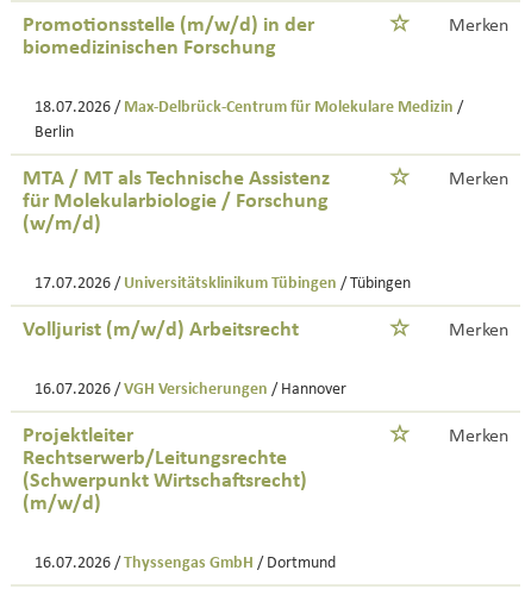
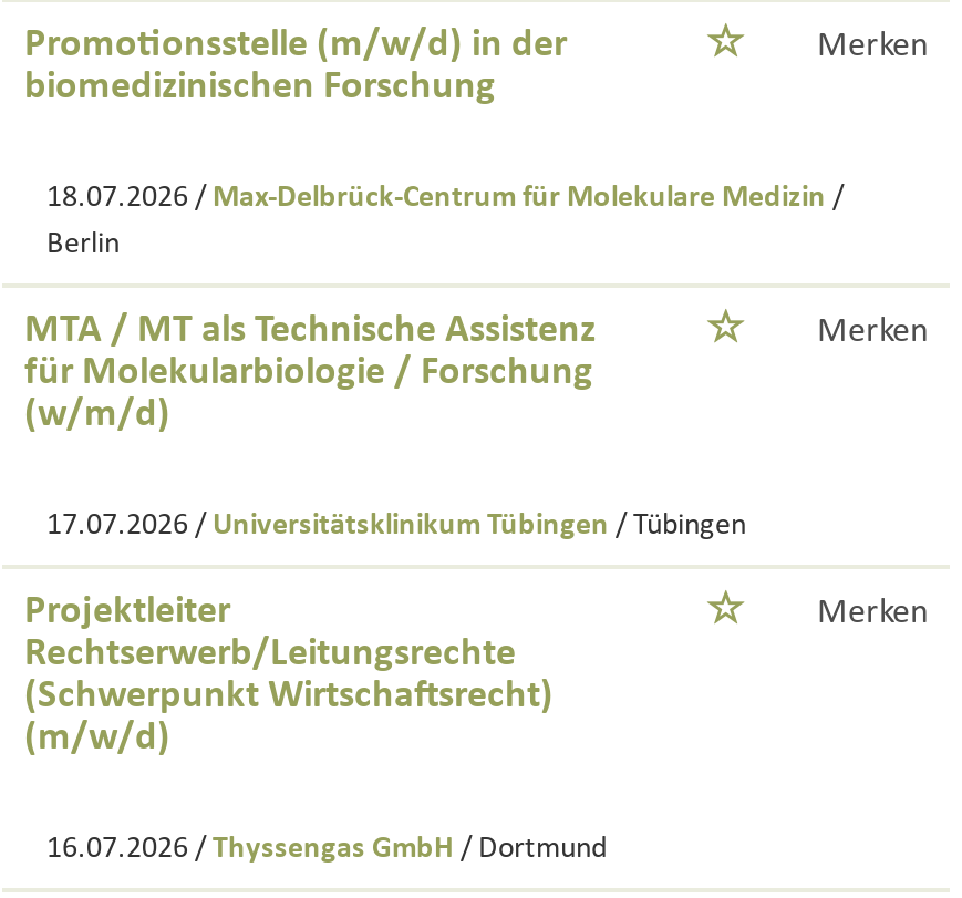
- Volljurist (m/w/d) Arbeitsrecht
- Merken
- 16.07.2026 / VGH Versicherungen / Hannover
